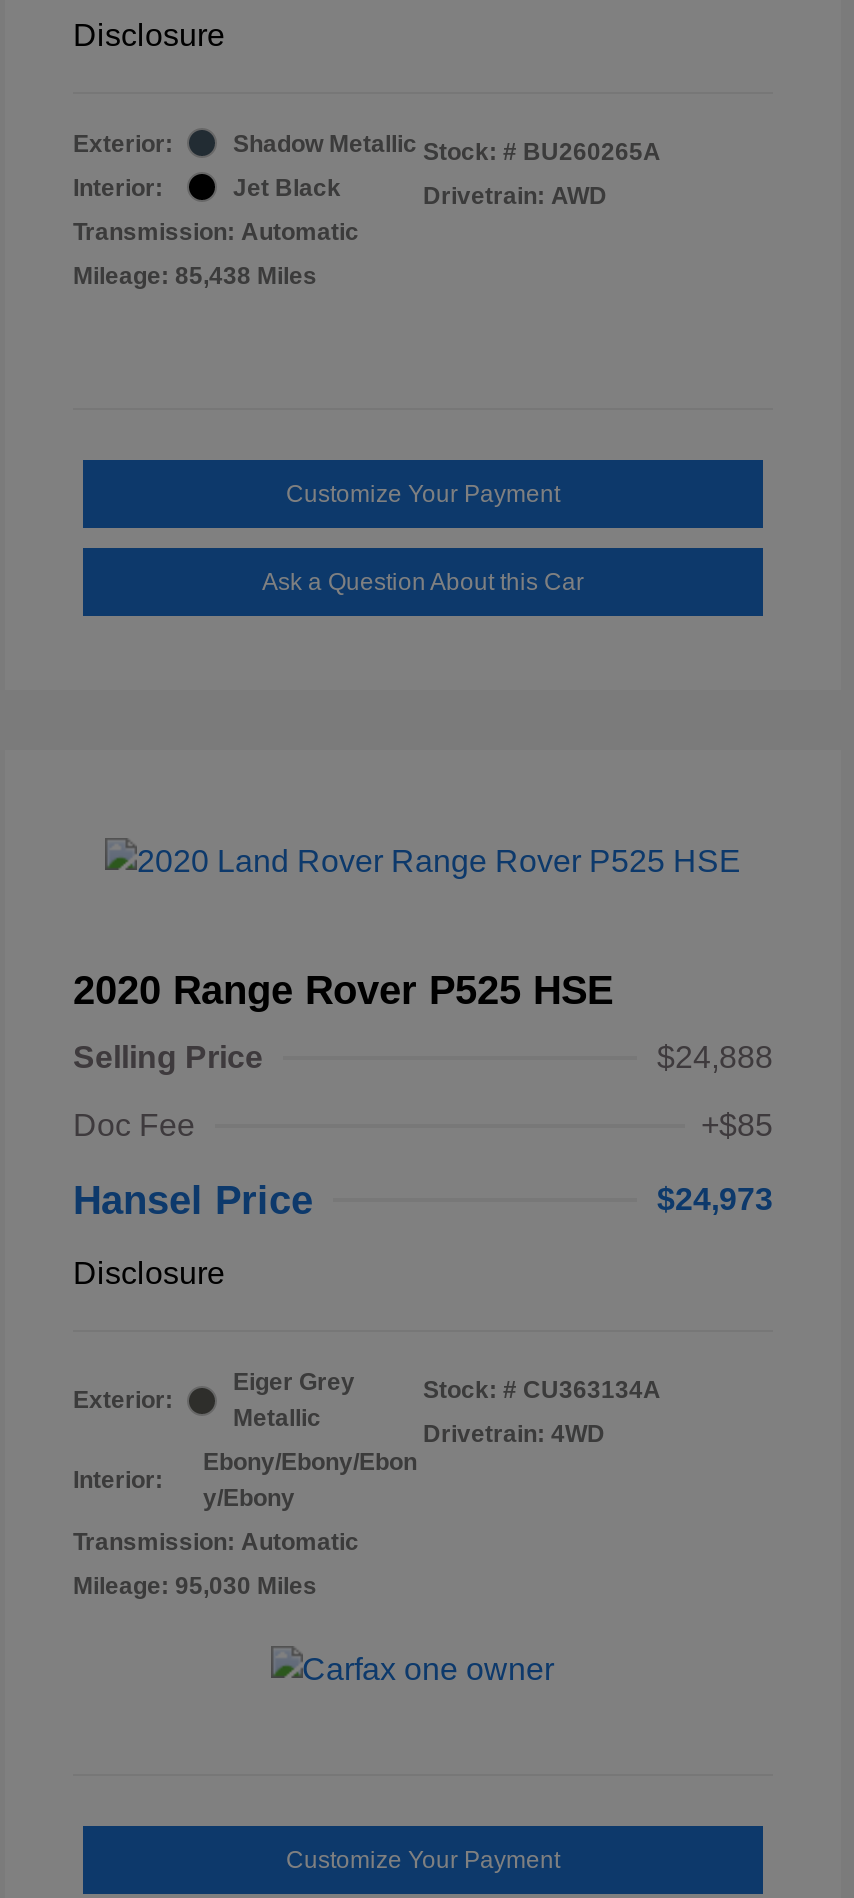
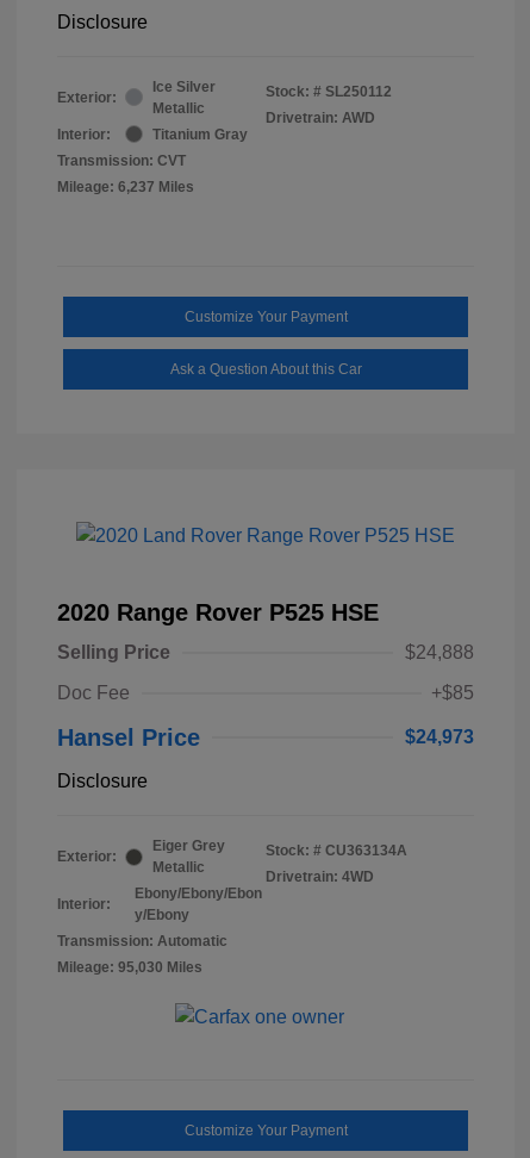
- Shadow Metallic
+ Ice Silver
+ Metallic

- Stock: # BU260265A
+ Stock: # SL250112

- Jet Black
+ Titanium Gray

- Transmission: Automatic
+ Transmission: CVT

- Mileage: 85,438 Miles
+ Mileage: 6,237 Miles
